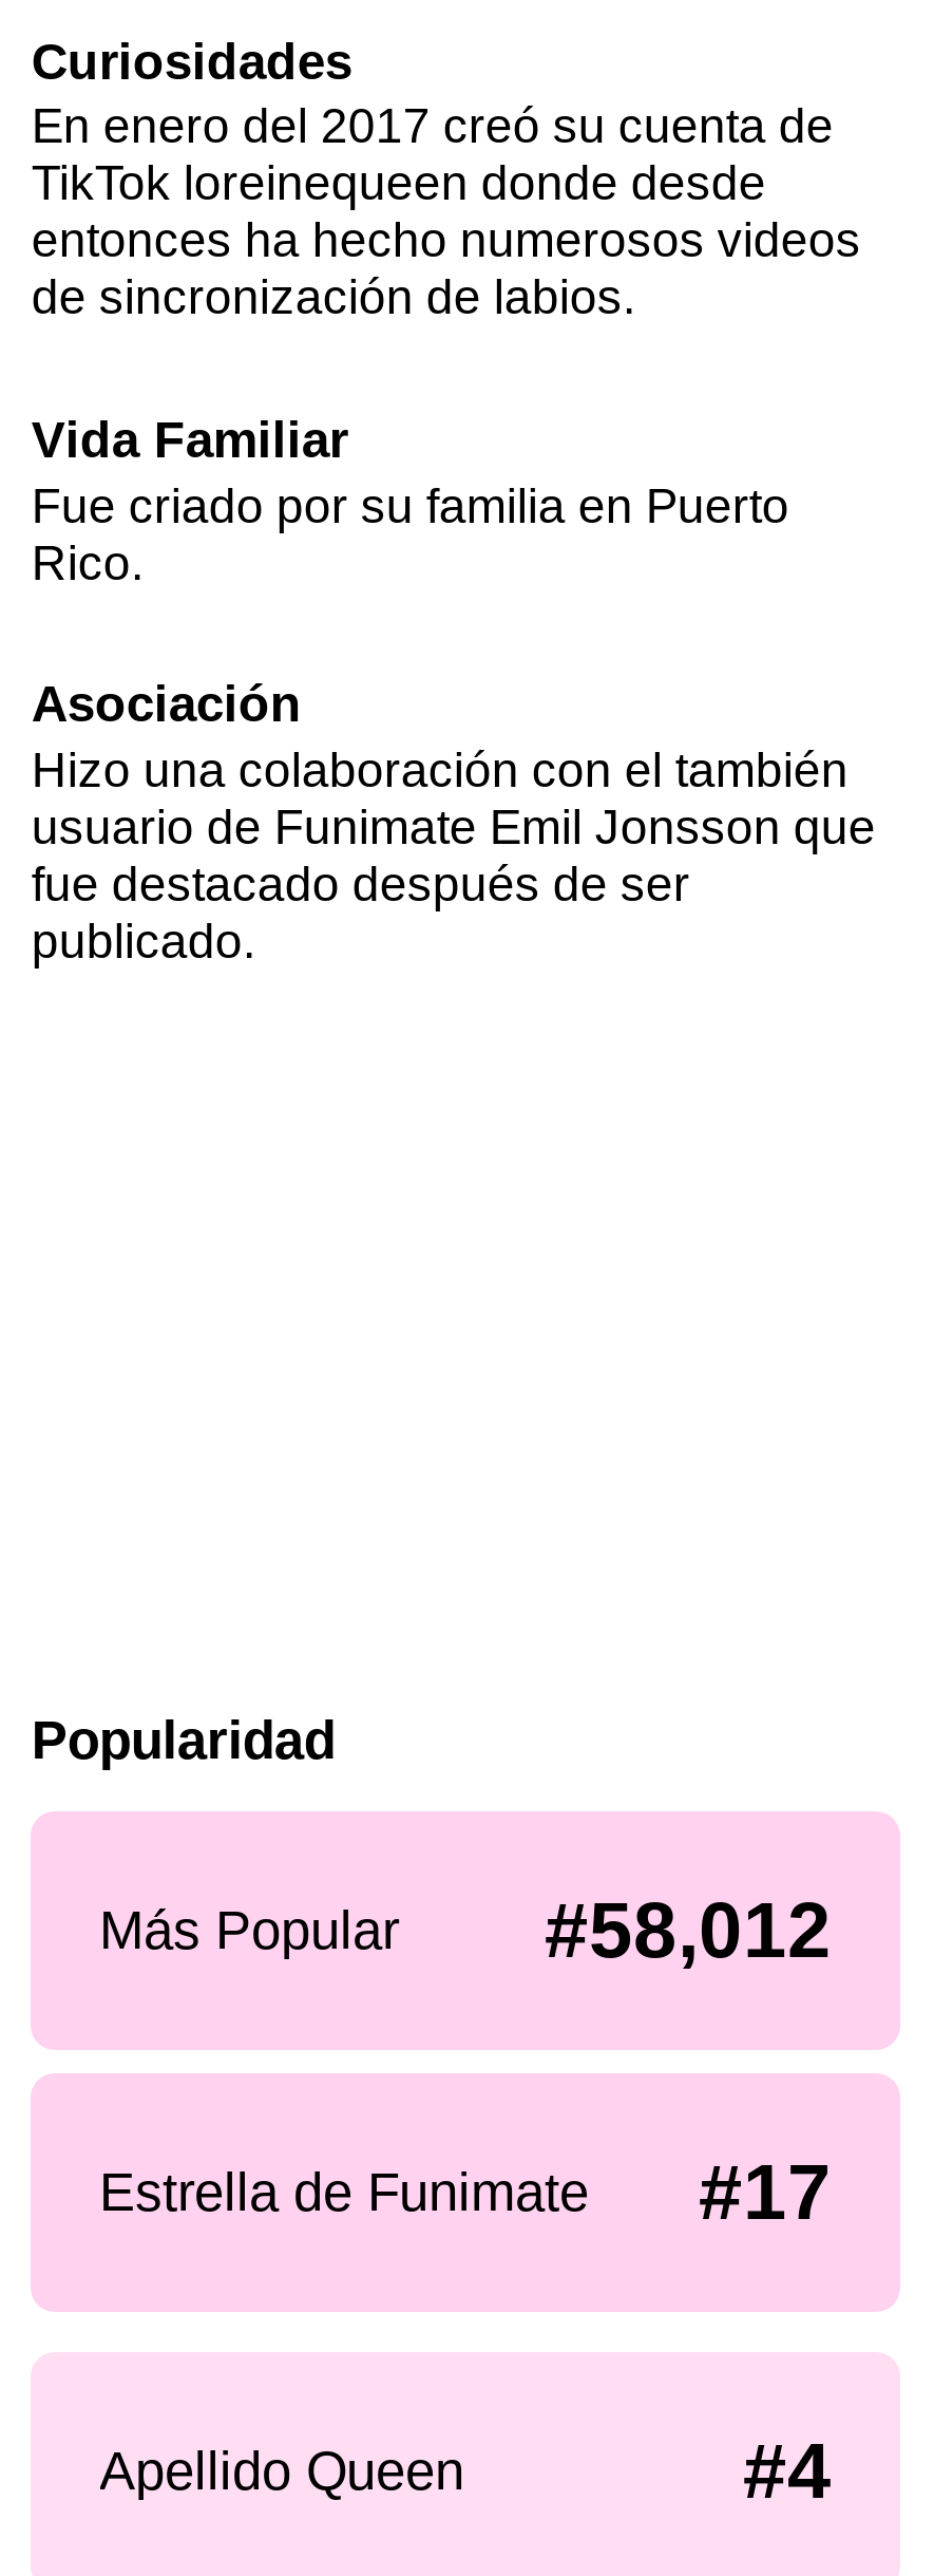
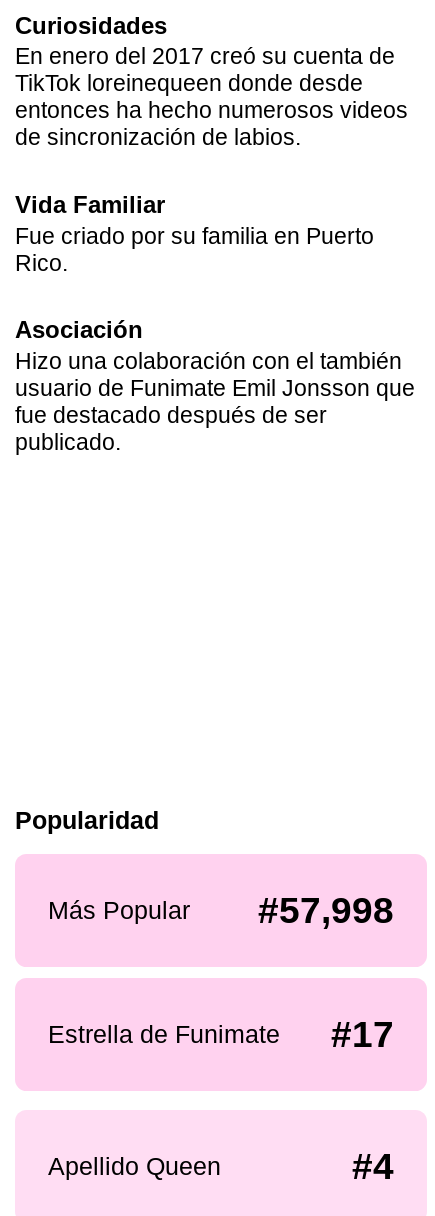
- #58,012
+ #57,998
